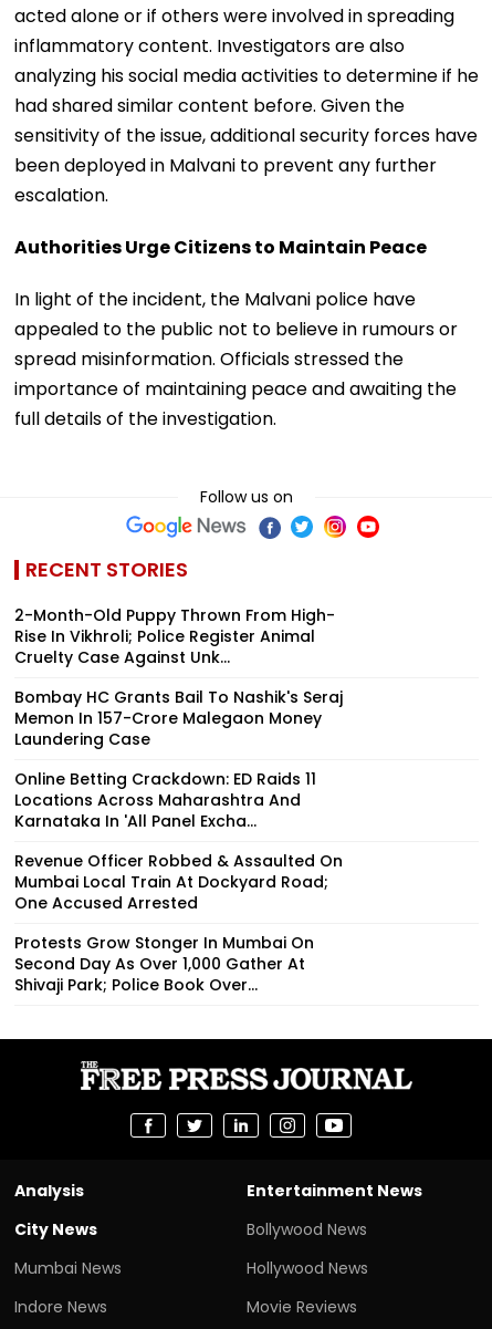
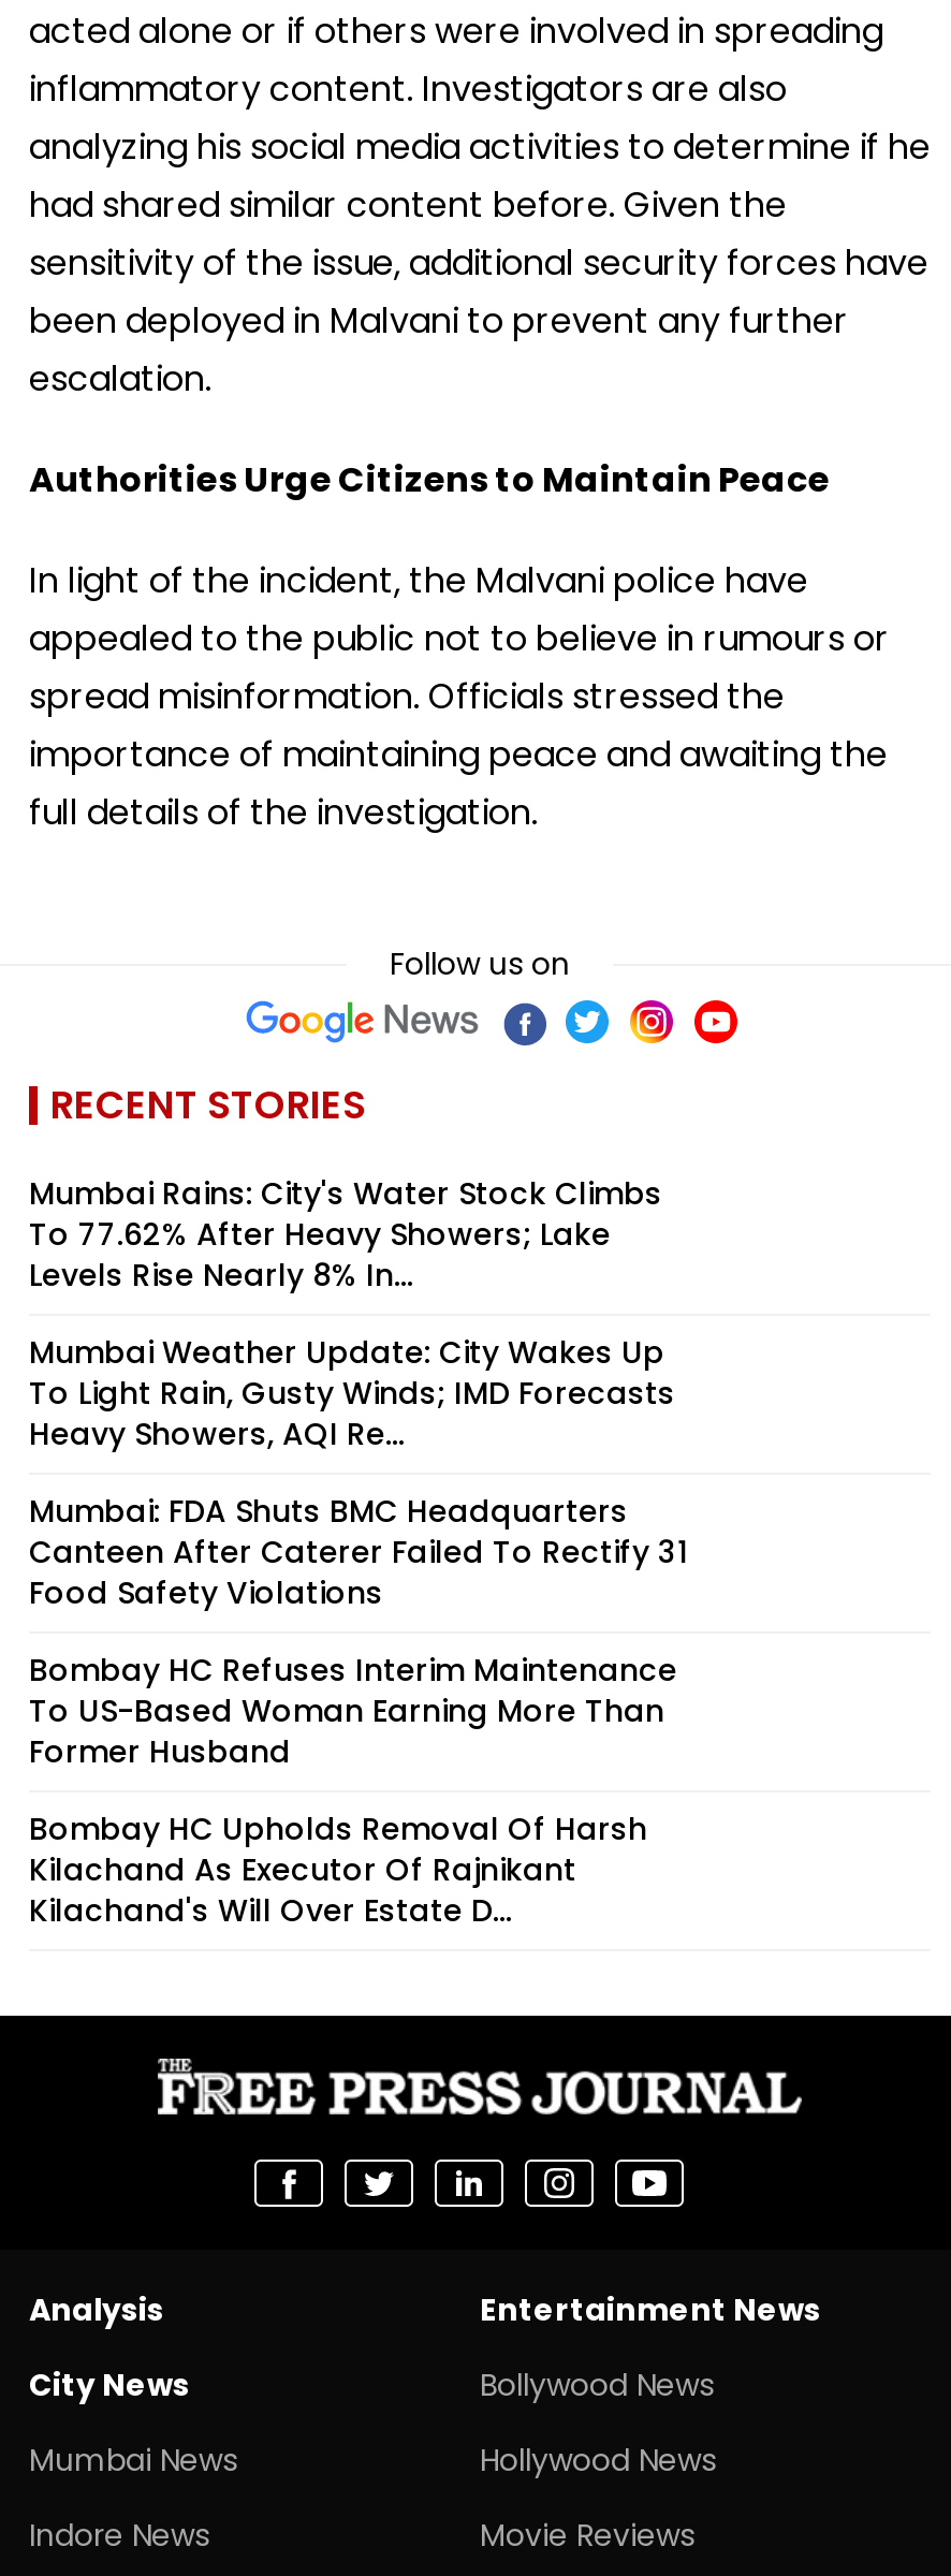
- 2-Month-Old Puppy Thrown From High-
- Rise In Vikhroli; Police Register Animal
- Cruelty Case Against Unk...
+ Mumbai Rains: City's Water Stock Climbs
+ To 77.62% After Heavy Showers; Lake
+ Levels Rise Nearly 8% In...

- Bombay HC Grants Bail To Nashik's Seraj
- Memon In ₹157-Crore Malegaon Money
- Laundering Case
+ Mumbai Weather Update: City Wakes Up
+ To Light Rain, Gusty Winds; IMD Forecasts
+ Heavy Showers, AQI Re...

- Online Betting Crackdown: ED Raids 11
- Locations Across Maharashtra And
- Karnataka In 'All Panel Excha...
+ Mumbai: FDA Shuts BMC Headquarters
+ Canteen After Caterer Failed To Rectify 31
+ Food Safety Violations

- Revenue Officer Robbed & Assaulted On
- Mumbai Local Train At Dockyard Road;
- One Accused Arrested
+ Bombay HC Refuses Interim Maintenance
+ To US-Based Woman Earning More Than
+ Former Husband

- Protests Grow Stonger In Mumbai On
- Second Day As Over 1,000 Gather At
- Shivaji Park; Police Book Over...
+ Bombay HC Upholds Removal Of Harsh
+ Kilachand As Executor Of Rajnikant
+ Kilachand's Will Over Estate D...
